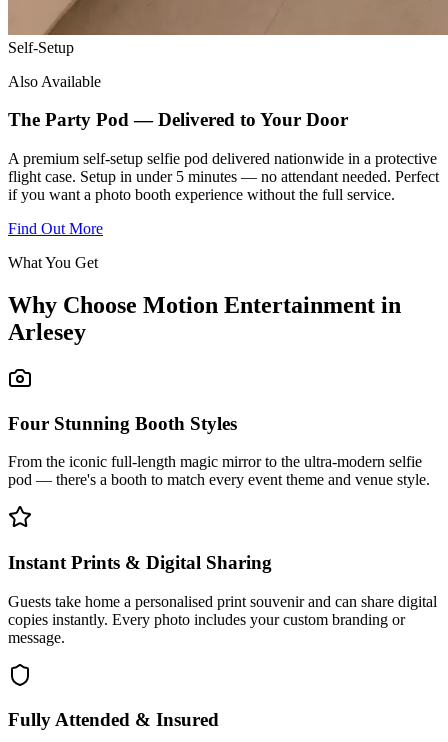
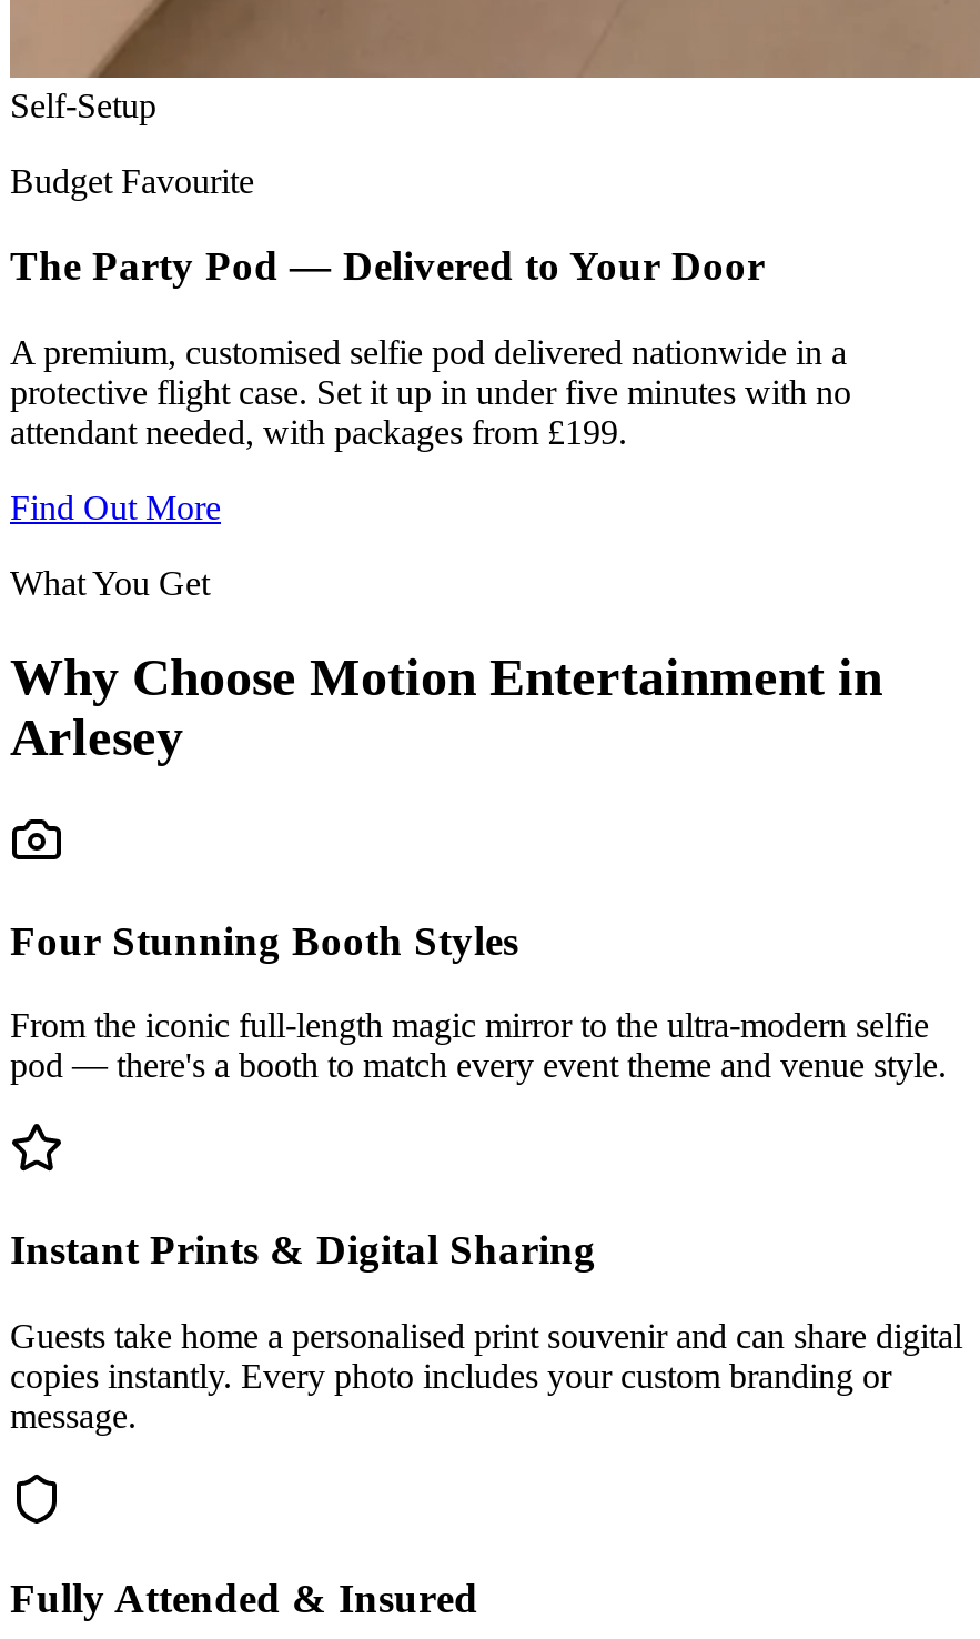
- Also Available
+ Budget Favourite

- A premium self-setup selfie pod delivered nationwide in a protective
- flight case. Setup in under 5 minutes — no attendant needed. Perfect
- if you want a photo booth experience without the full service.
+ A premium, customised selfie pod delivered nationwide in a
+ protective flight case. Set it up in under five minutes with no
+ attendant needed, with packages from £199.
